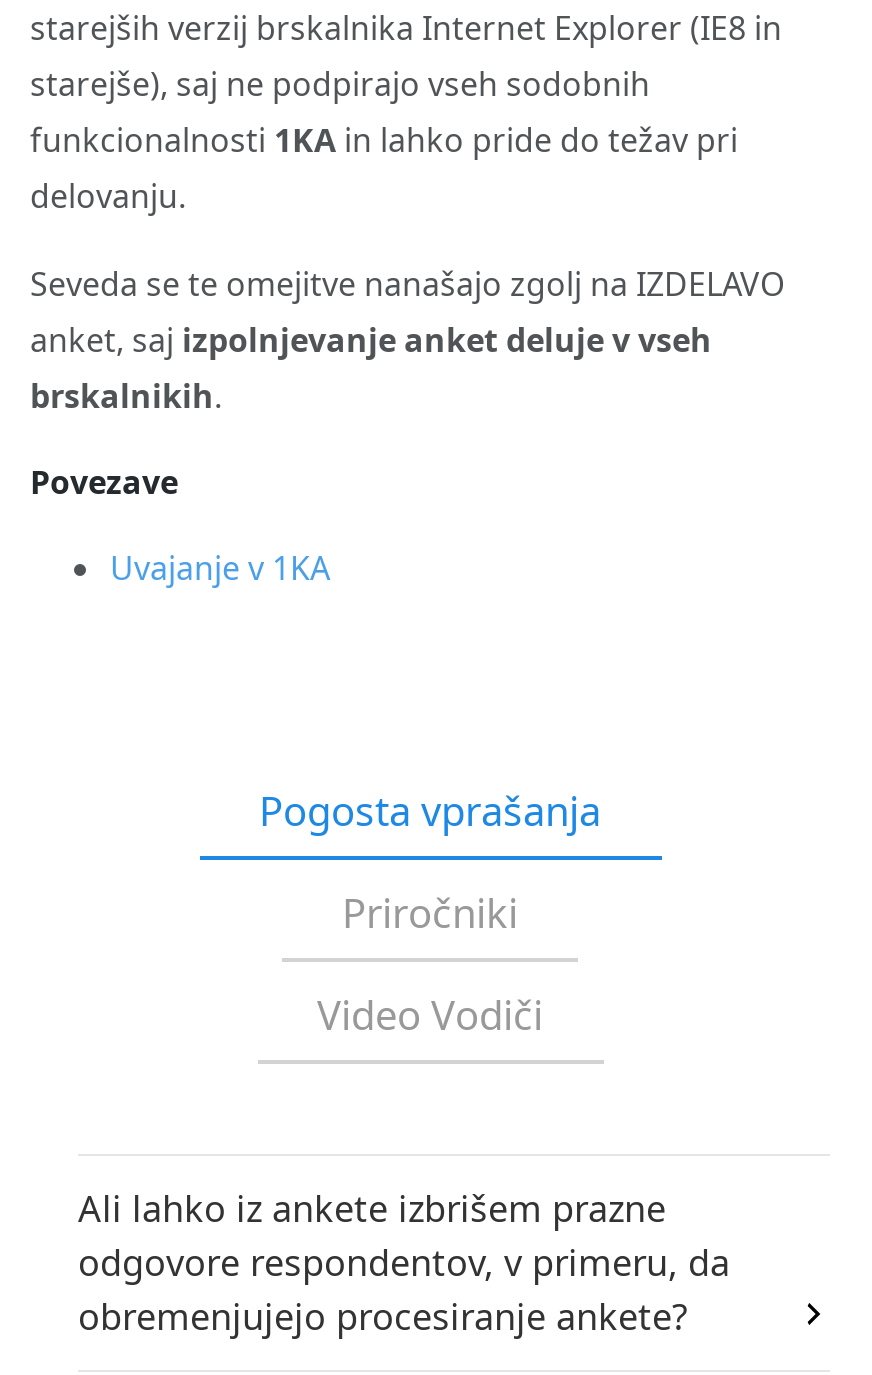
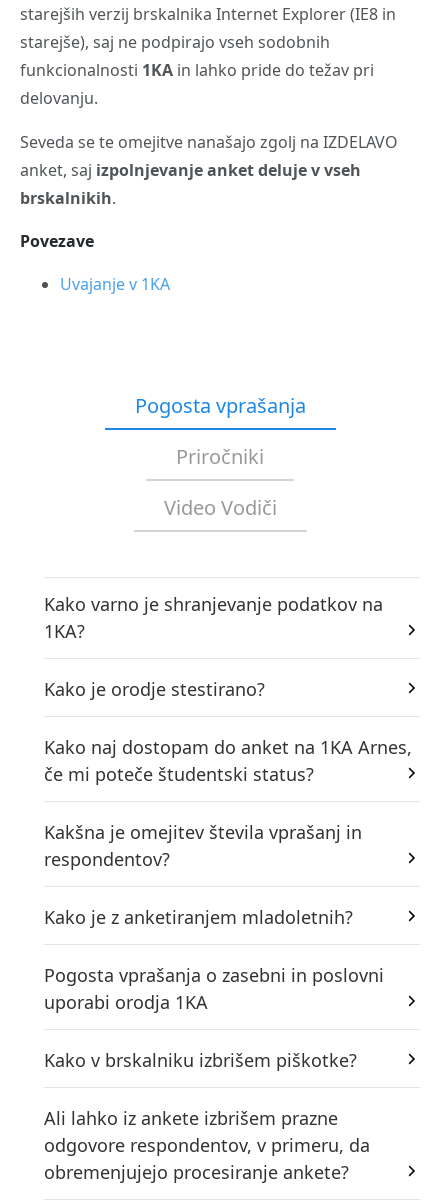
+ Kako varno je shranjevanje podatkov na
+ 1KA?
+ Kako je orodje stestirano?
+ Kako naj dostopam do anket na 1KA Arnes,
+ če mi poteče študentski status?
+ Kakšna je omejitev števila vprašanj in
+ respondentov?
+ Kako je z anketiranjem mladoletnih?
+ Pogosta vprašanja o zasebni in poslovni
+ uporabi orodja 1KA
+ Kako v brskalniku izbrišem piškotke?
